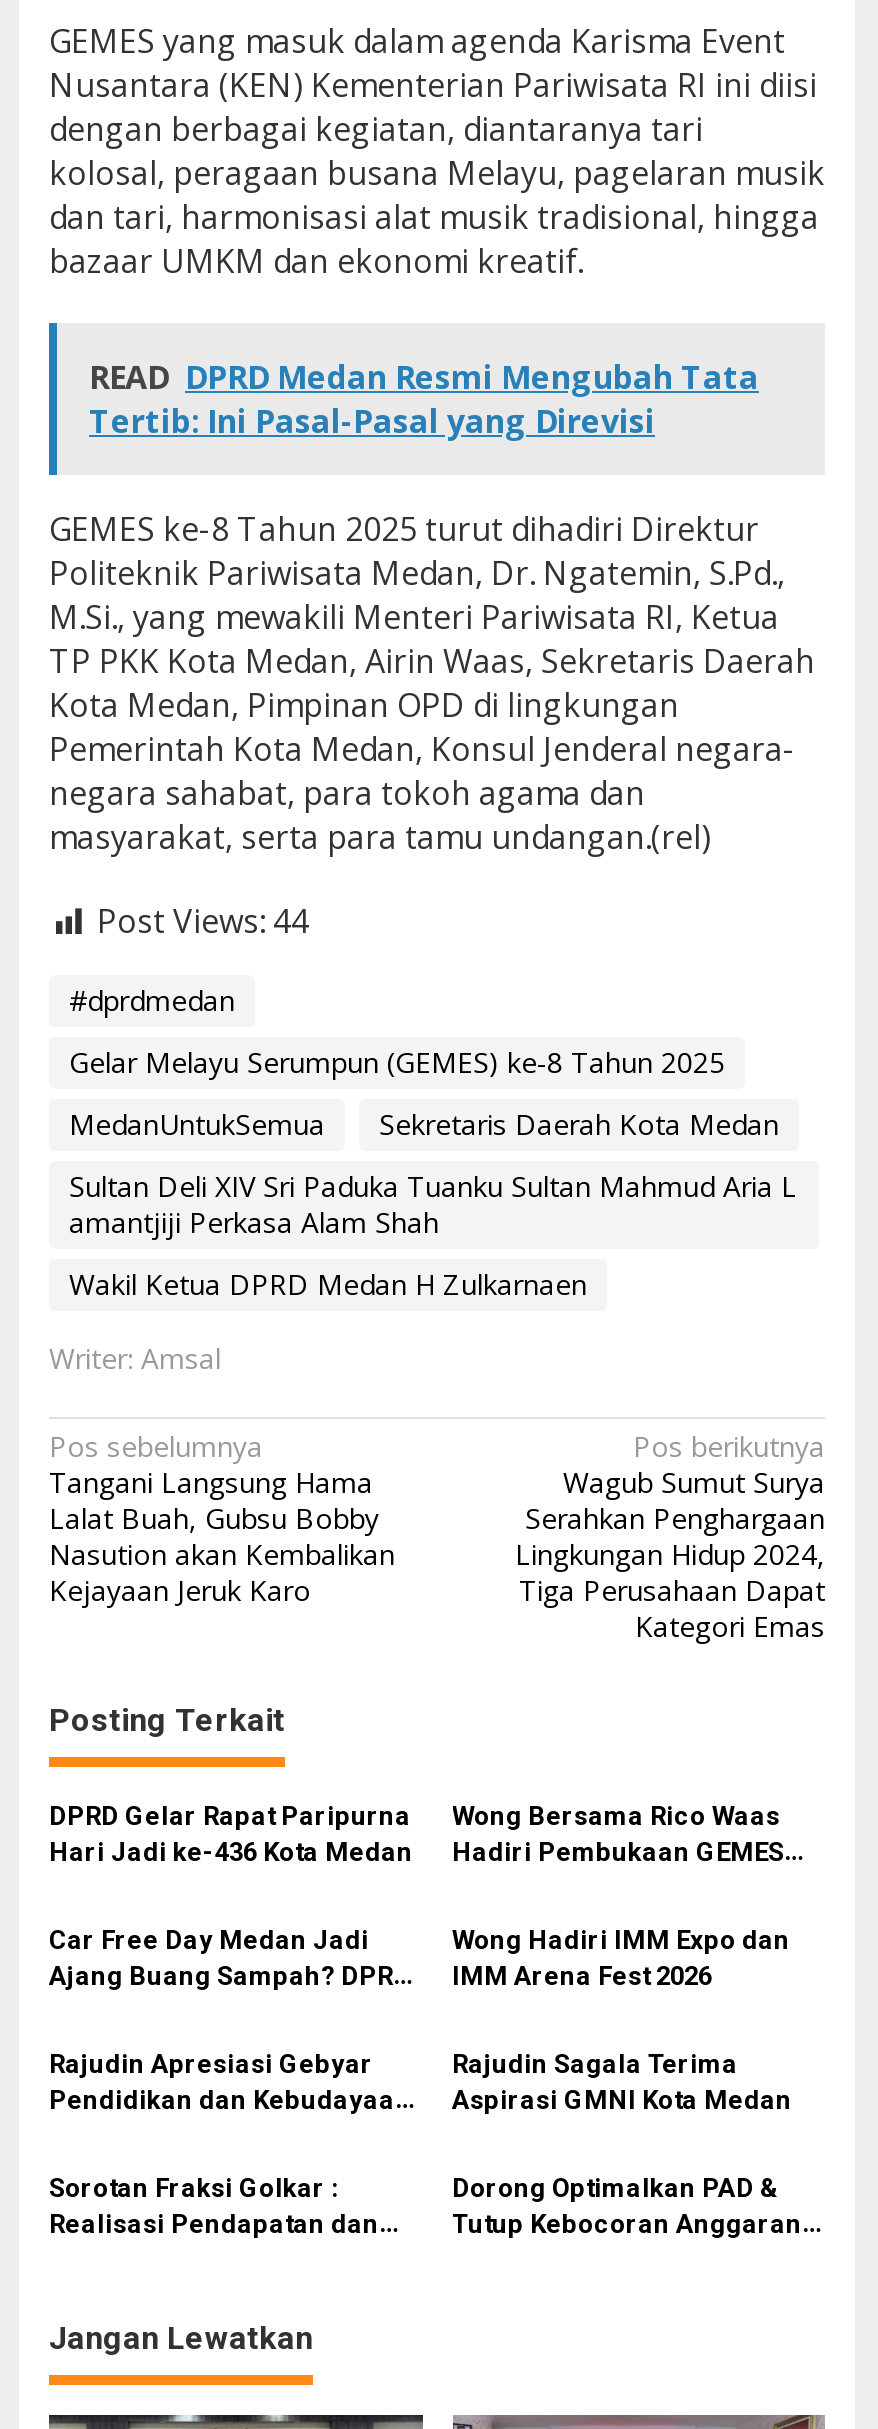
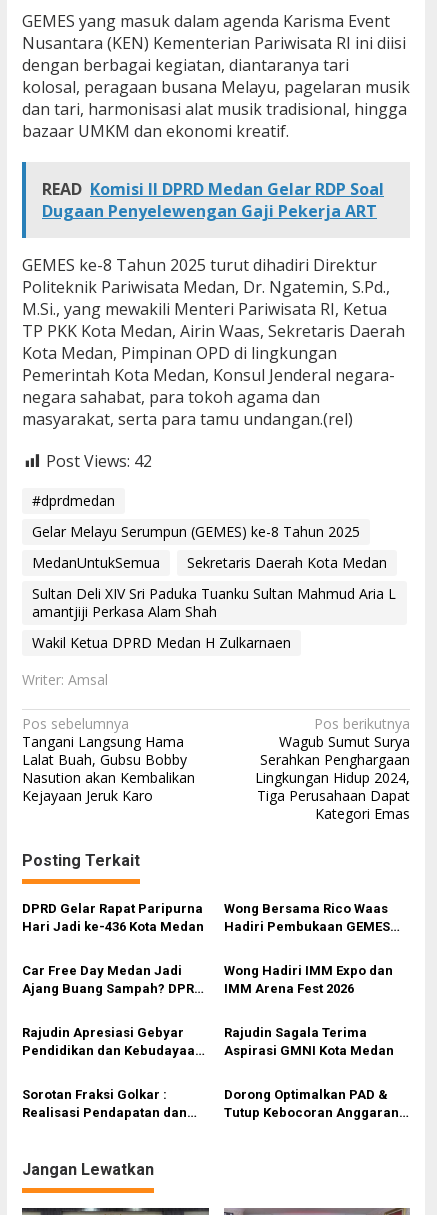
- READ DPRD Medan Resmi Mengubah Tata
- Tertib: Ini Pasal-Pasal yang Direvisi
+ READ Komisi II DPRD Medan Gelar RDP Soal
+ Dugaan Penyelewengan Gaji Pekerja ART

- Post Views: 44
+ Post Views: 42
